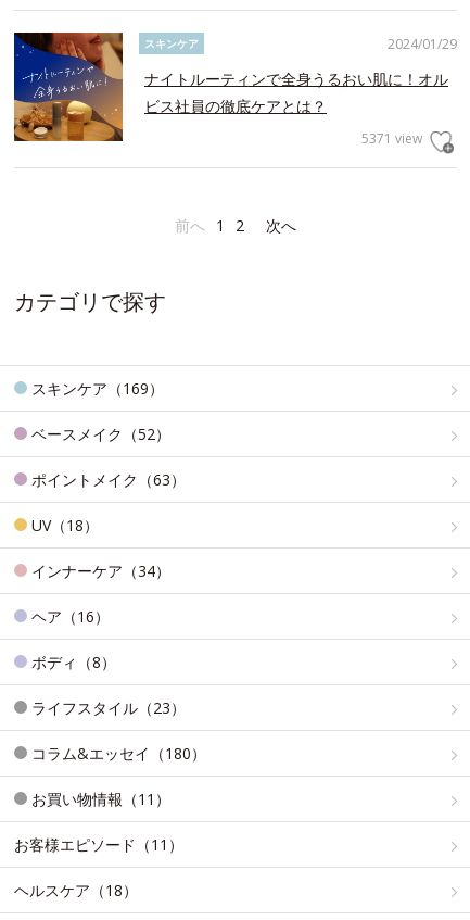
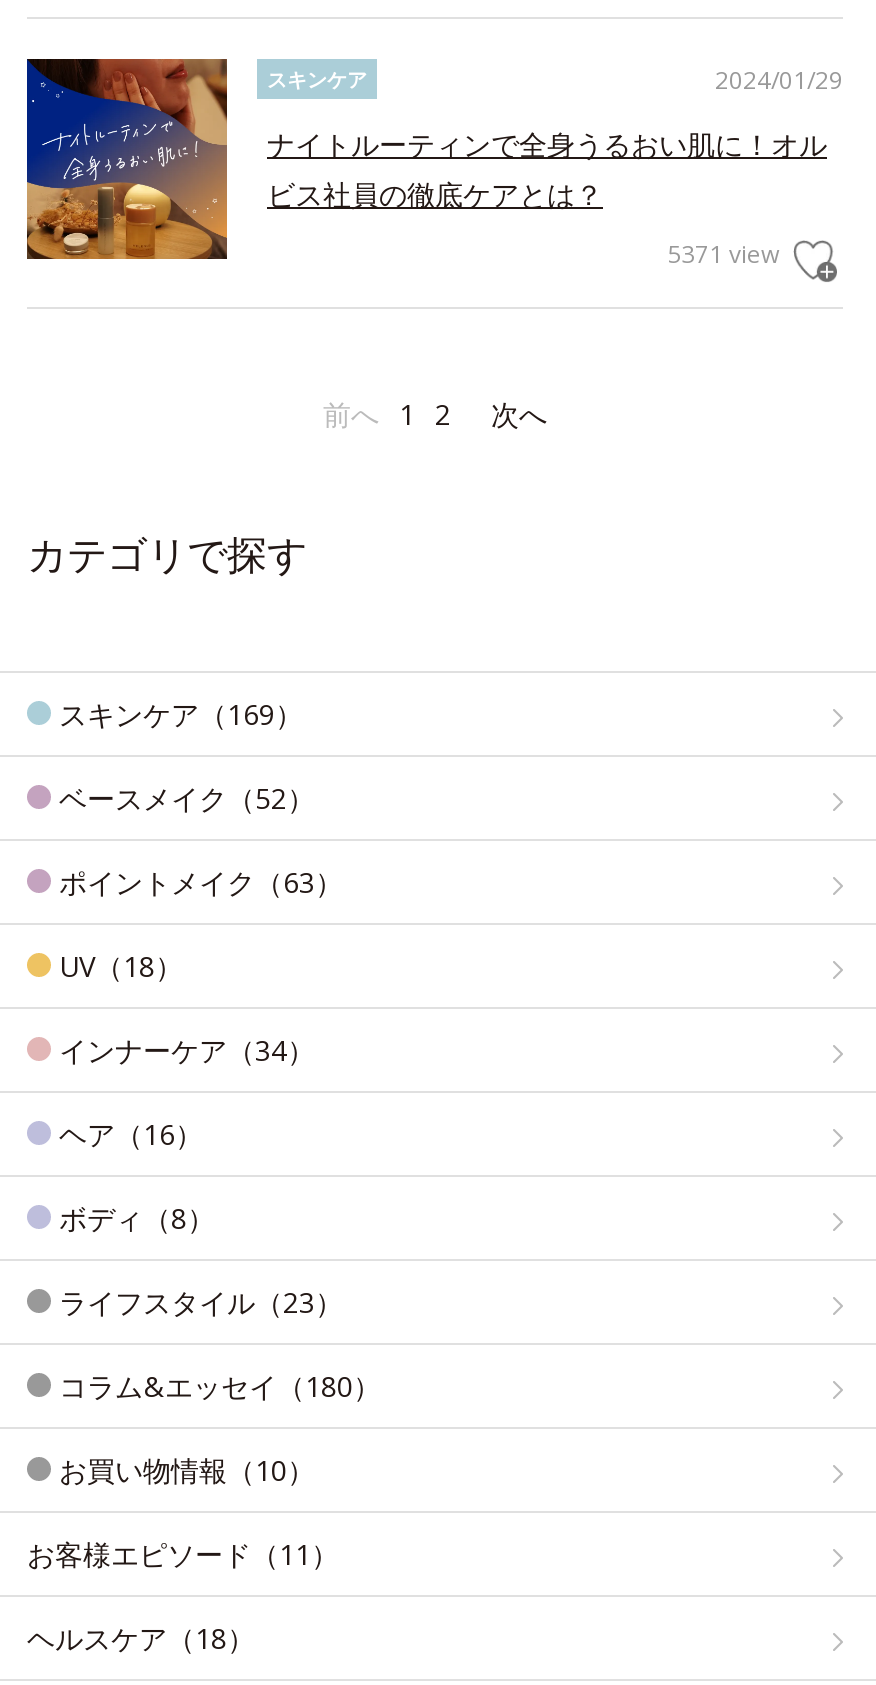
- お買い物情報（11）
+ お買い物情報（10）
